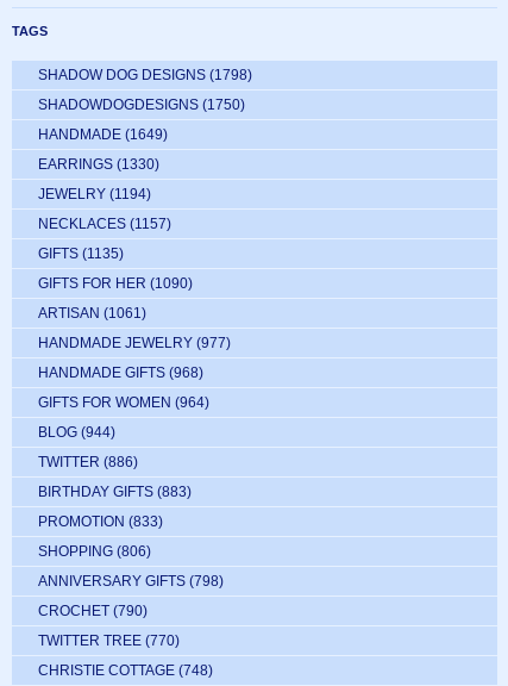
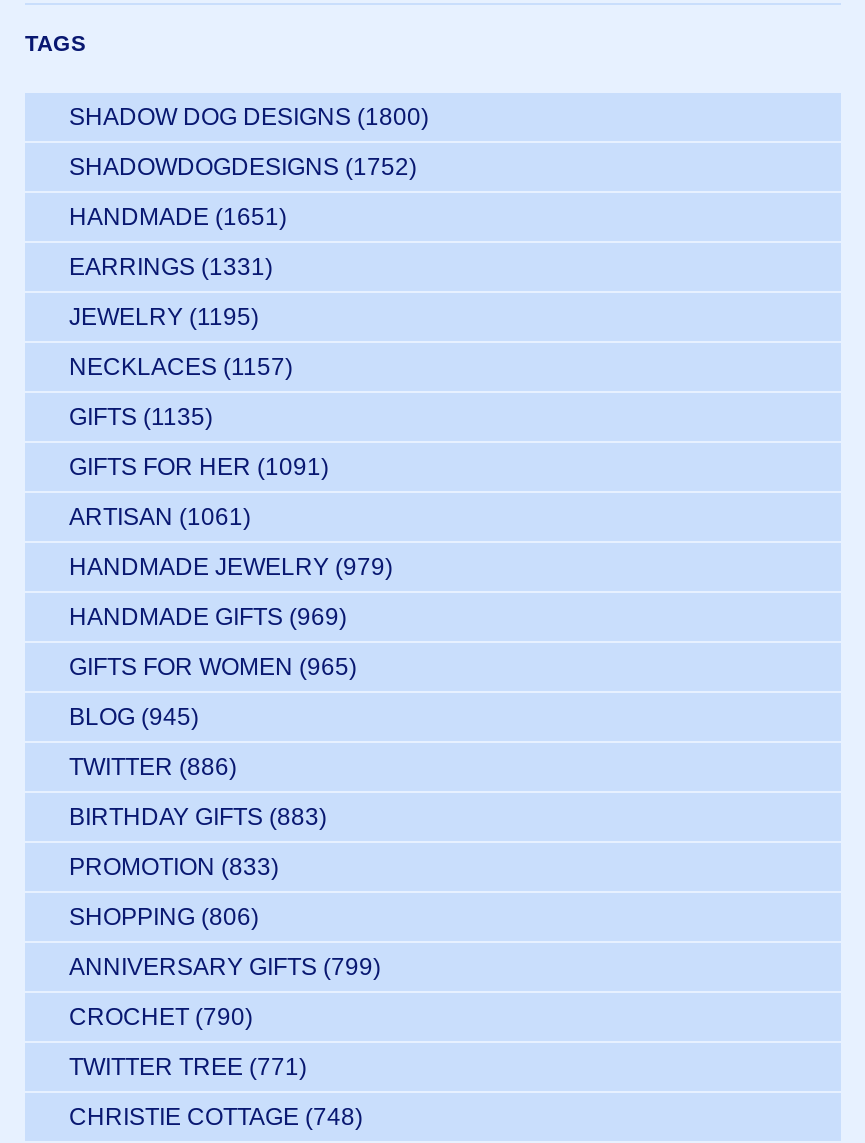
- SHADOW DOG DESIGNS (1798)
+ SHADOW DOG DESIGNS (1800)

- SHADOWDOGDESIGNS (1750)
+ SHADOWDOGDESIGNS (1752)

- HANDMADE (1649)
+ HANDMADE (1651)

- EARRINGS (1330)
+ EARRINGS (1331)

- JEWELRY (1194)
+ JEWELRY (1195)

- GIFTS FOR HER (1090)
+ GIFTS FOR HER (1091)

- HANDMADE JEWELRY (977)
+ HANDMADE JEWELRY (979)

- HANDMADE GIFTS (968)
+ HANDMADE GIFTS (969)

- GIFTS FOR WOMEN (964)
+ GIFTS FOR WOMEN (965)

- BLOG (944)
+ BLOG (945)

- ANNIVERSARY GIFTS (798)
+ ANNIVERSARY GIFTS (799)

- TWITTER TREE (770)
+ TWITTER TREE (771)
